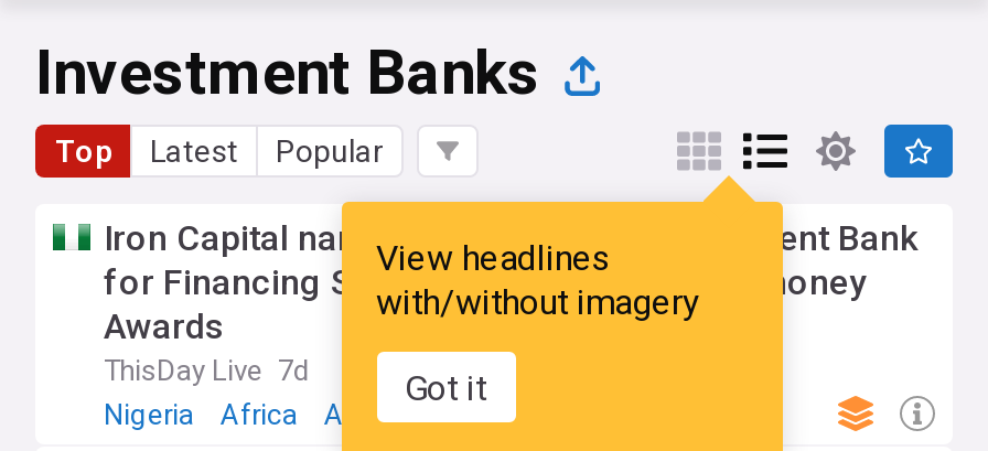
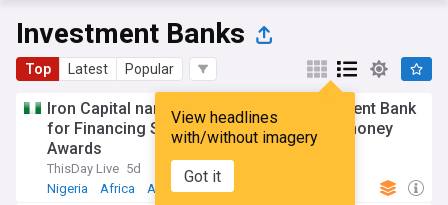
- ThisDay Live 7d
+ ThisDay Live 5d
